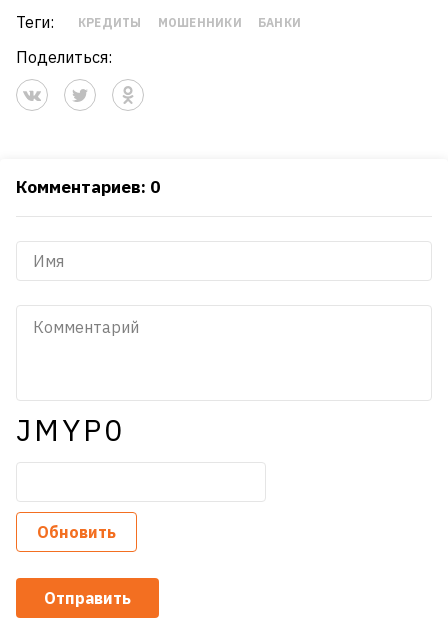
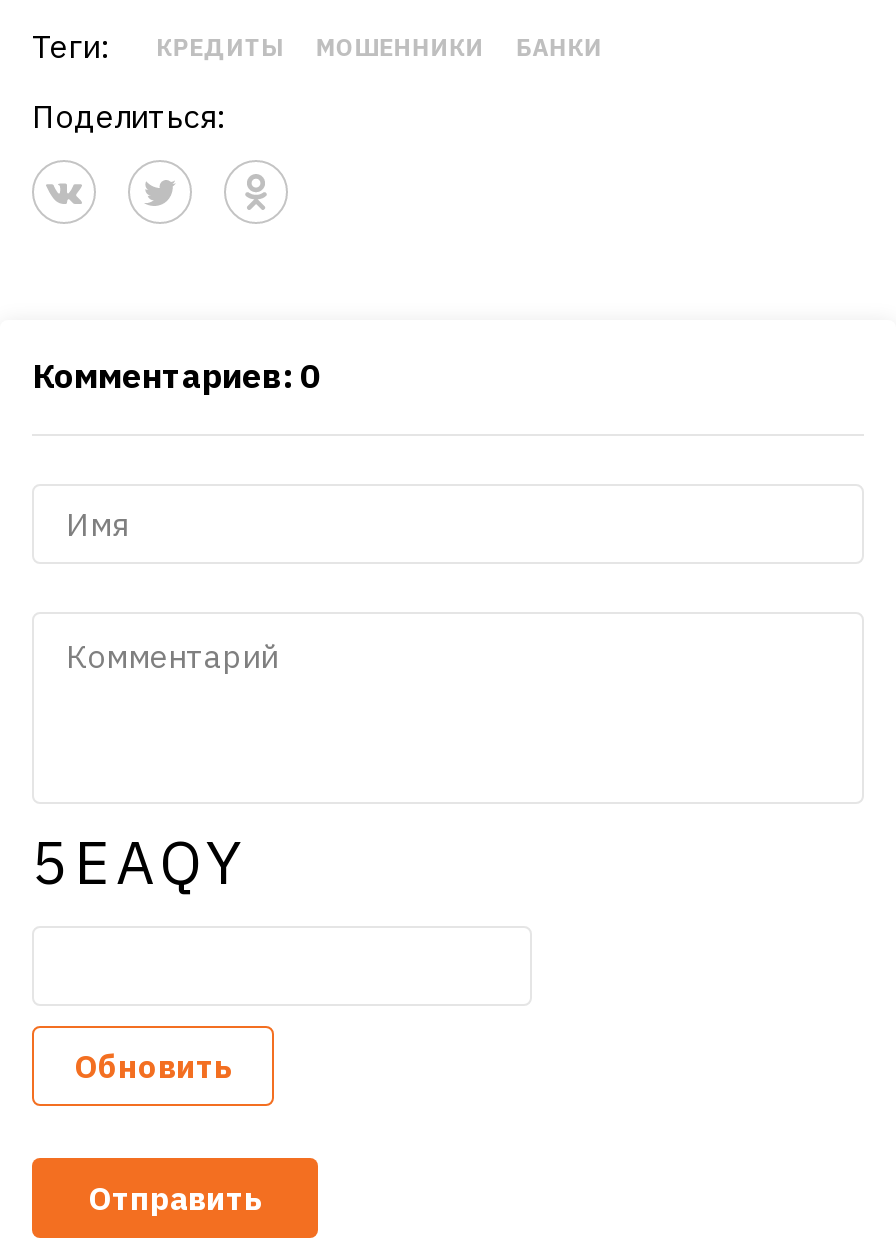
- JMYP0
+ 5EAQY
